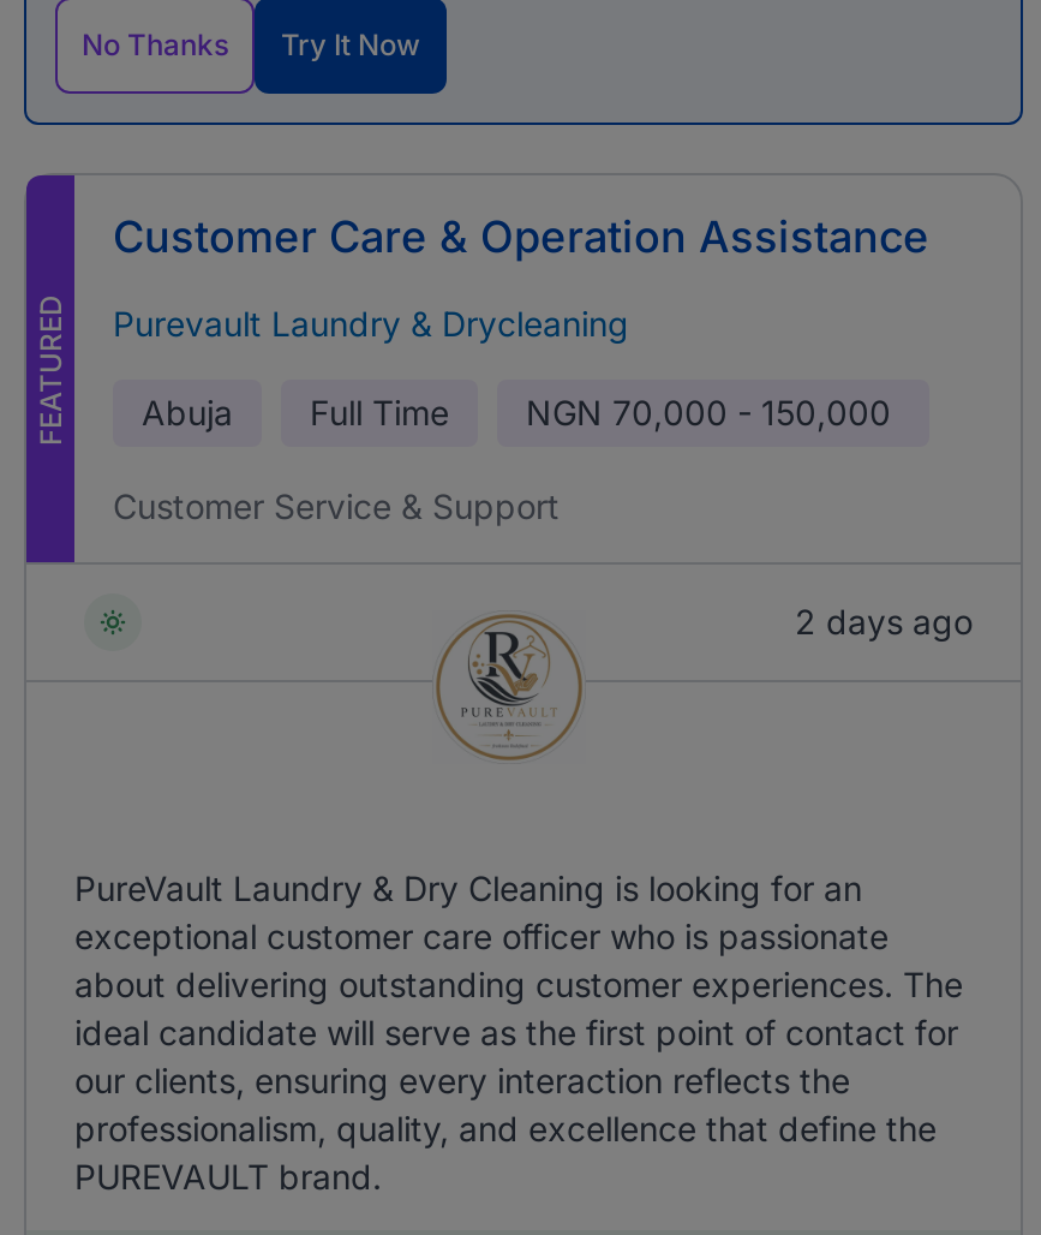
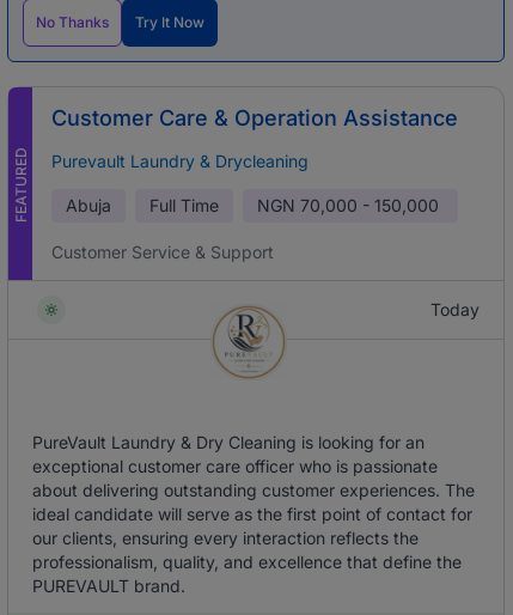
- 2 days ago
+ Today
